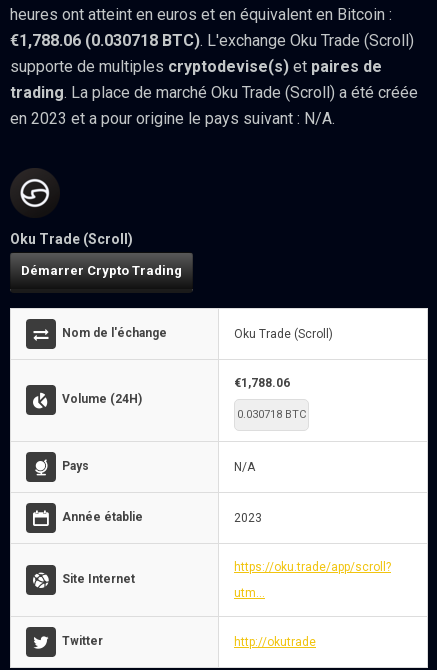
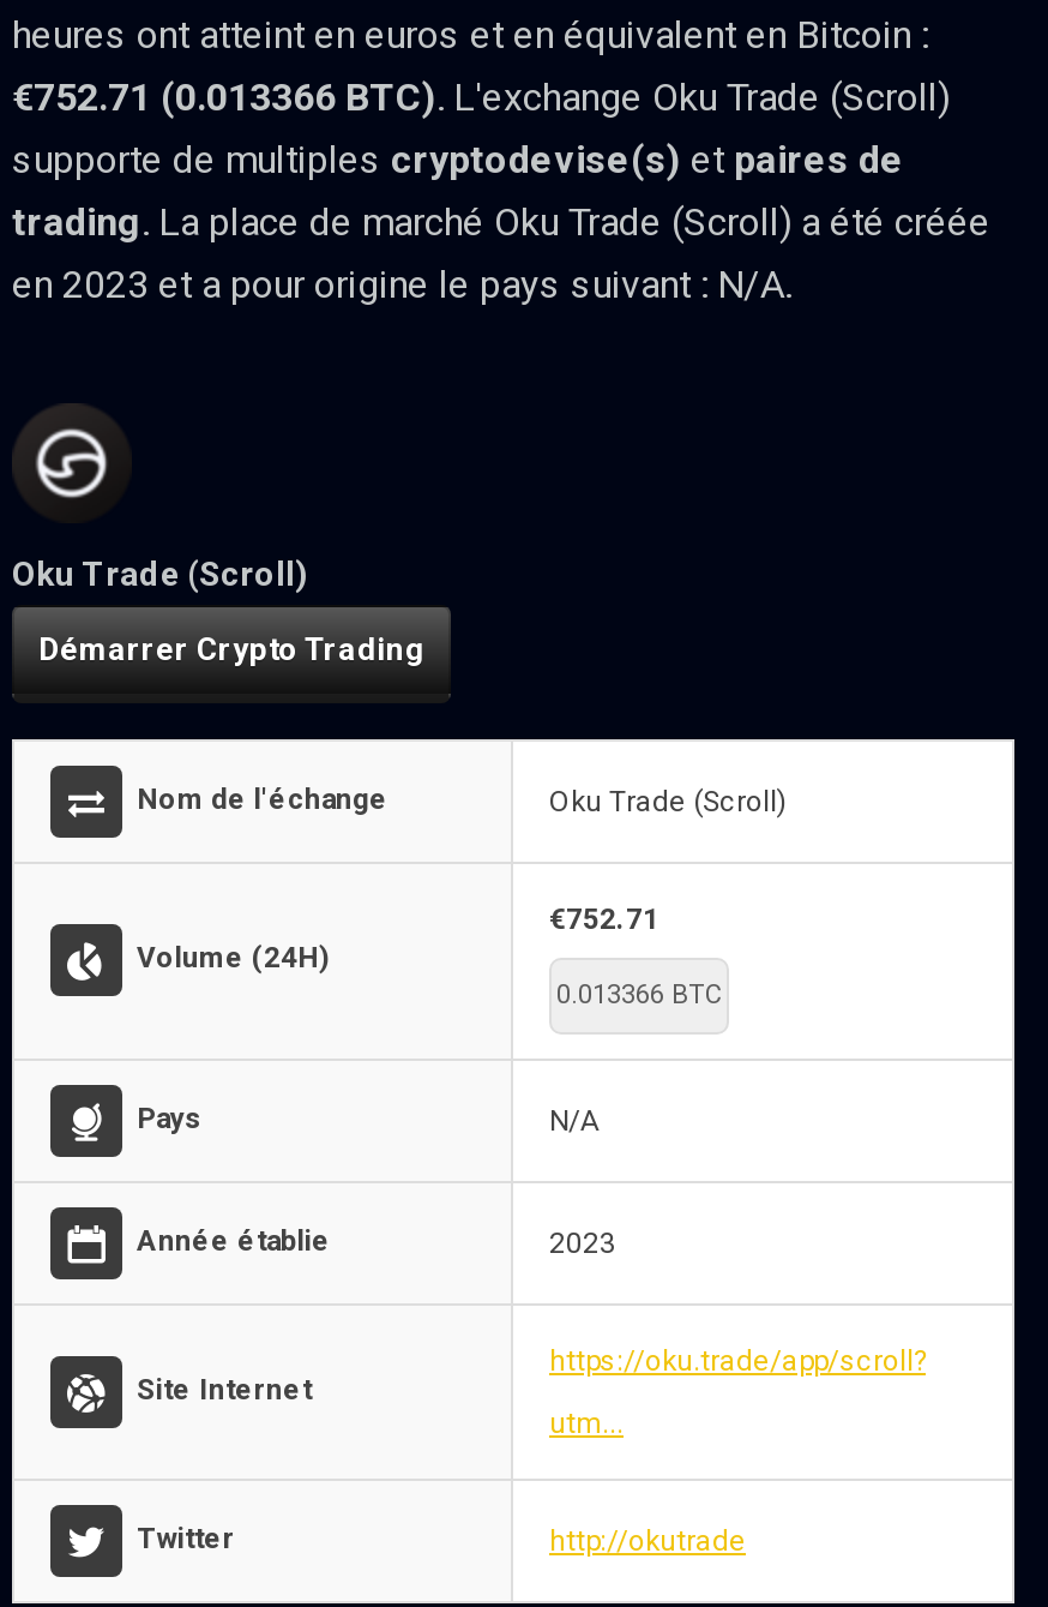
- €1,788.06 (0.030718 BTC). L'exchange Oku Trade (Scroll)
+ €752.71 (0.013366 BTC). L'exchange Oku Trade (Scroll)

- €1,788.06
+ €752.71

- 0.030718 BTC
+ 0.013366 BTC
